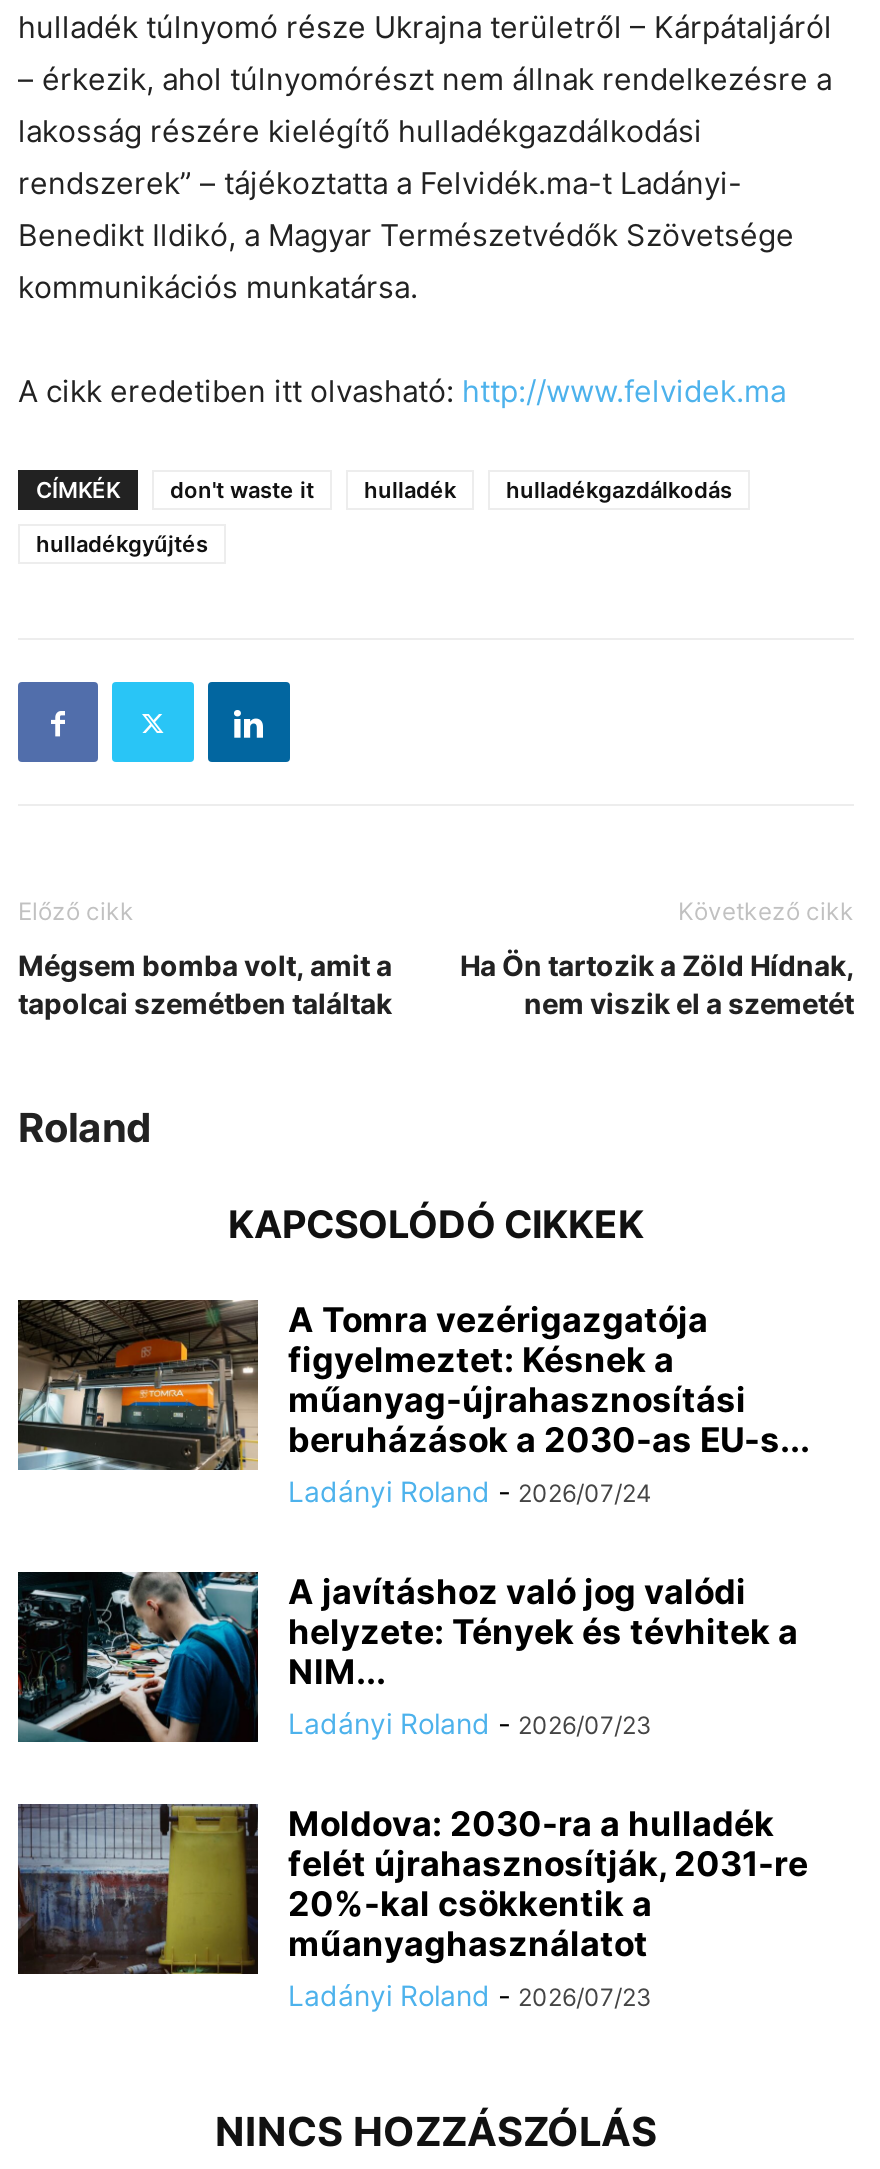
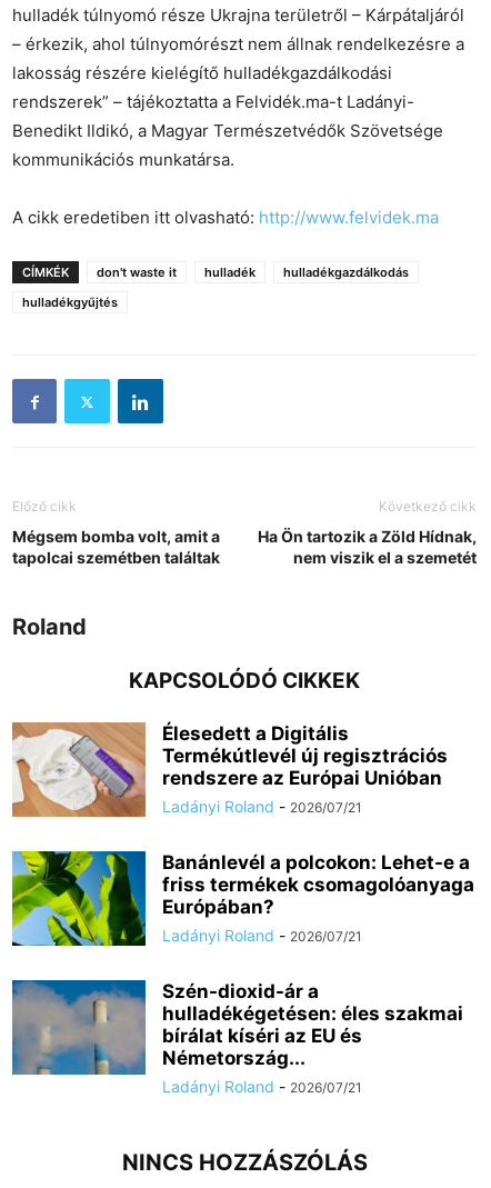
- [image]
- A Tomra vezérigazgatója
- figyelmeztet: Késnek a
- műanyag-újrahasznosítási
- beruházások a 2030-as EU-s...
- Ladányi Roland - 2026/07/24
+ [image]
+ Élesedett a Digitális
+ Termékútlevél új regisztrációs
+ rendszere az Európai Unióban
+ Ladányi Roland - 2026/07/21

- [image]
- A javításhoz való jog valódi
- helyzete: Tények és tévhitek a
- NIM...
- Ladányi Roland - 2026/07/23
+ [image]
+ Banánlevél a polcokon: Lehet-e a
+ friss termékek csomagolóanyaga
+ Európában?
+ Ladányi Roland - 2026/07/21

- [image]
- Moldova: 2030-ra a hulladék
- felét újrahasznosítják, 2031-re
- 20%-kal csökkentik a
- műanyaghasználatot
- Ladányi Roland - 2026/07/23
+ [image]
+ Szén-dioxid-ár a
+ hulladékégetésen: éles szakmai
+ bírálat kíséri az EU és
+ Németország...
+ Ladányi Roland - 2026/07/21
